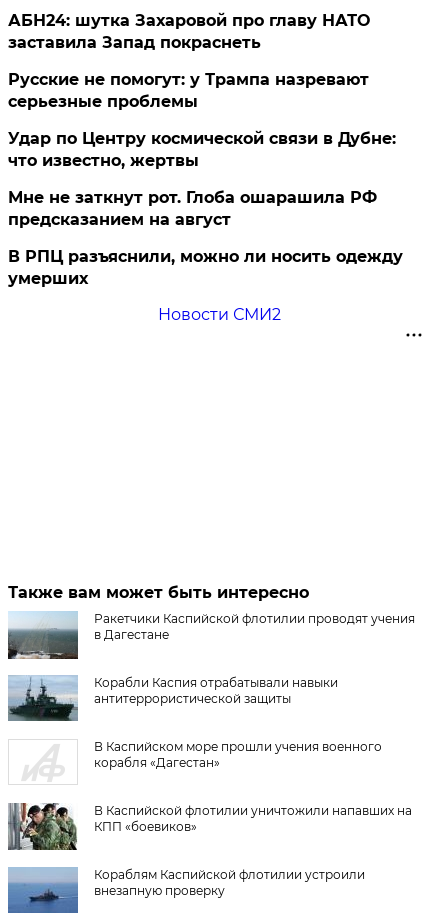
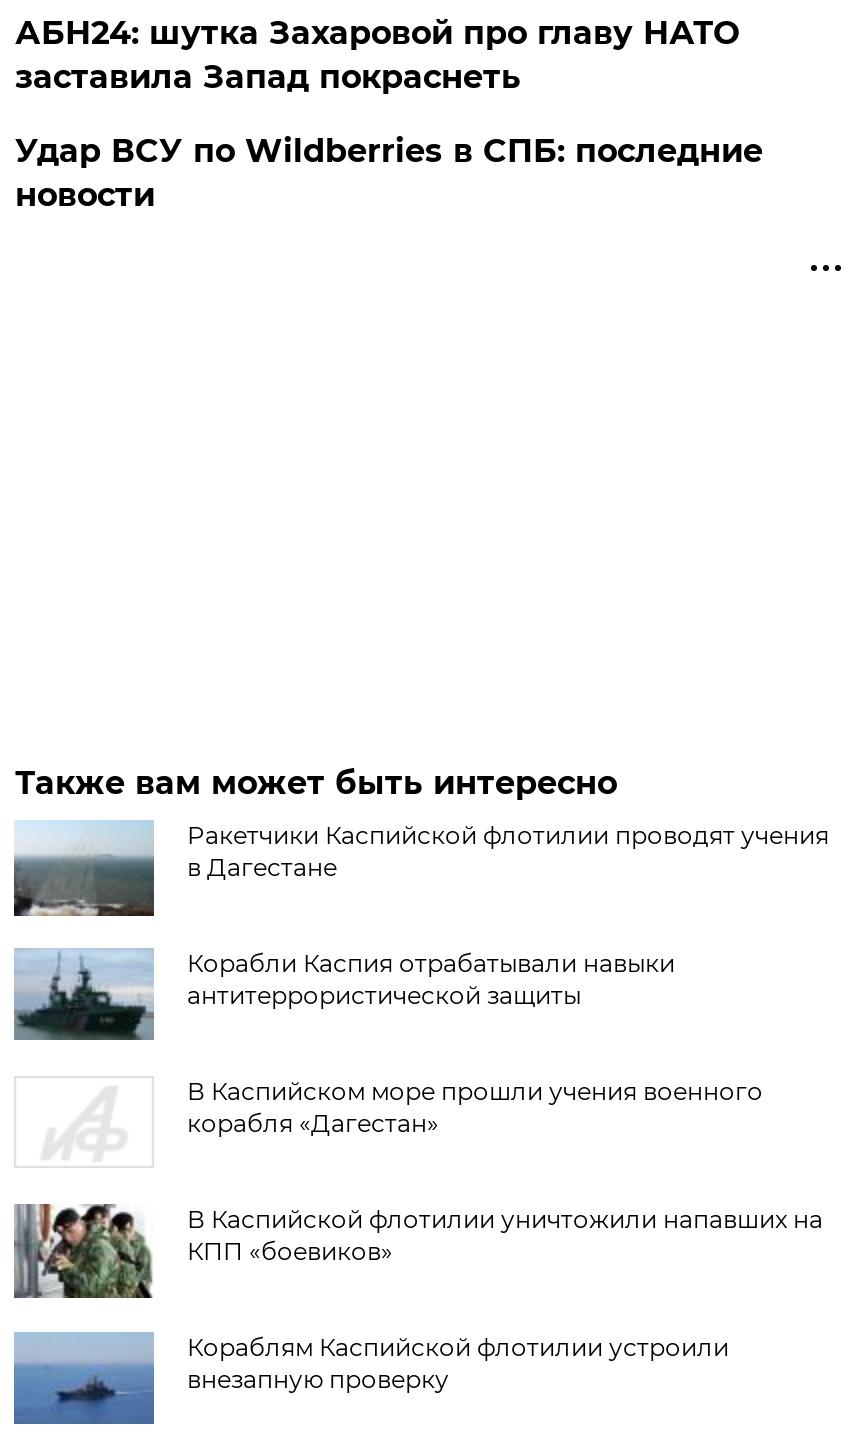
- Русские не помогут: у Трампа назревают
- серьезные проблемы
- Удар по Центру космической связи в Дубне:
- что известно, жертвы
- Мне не заткнут рот. Глоба ошарашила РФ
- предсказанием на август
- В РПЦ разъяснили, можно ли носить одежду
- умерших
- Новости СМИ2
+ Удар ВСУ по Wildberries в СПБ: последние
+ новости
